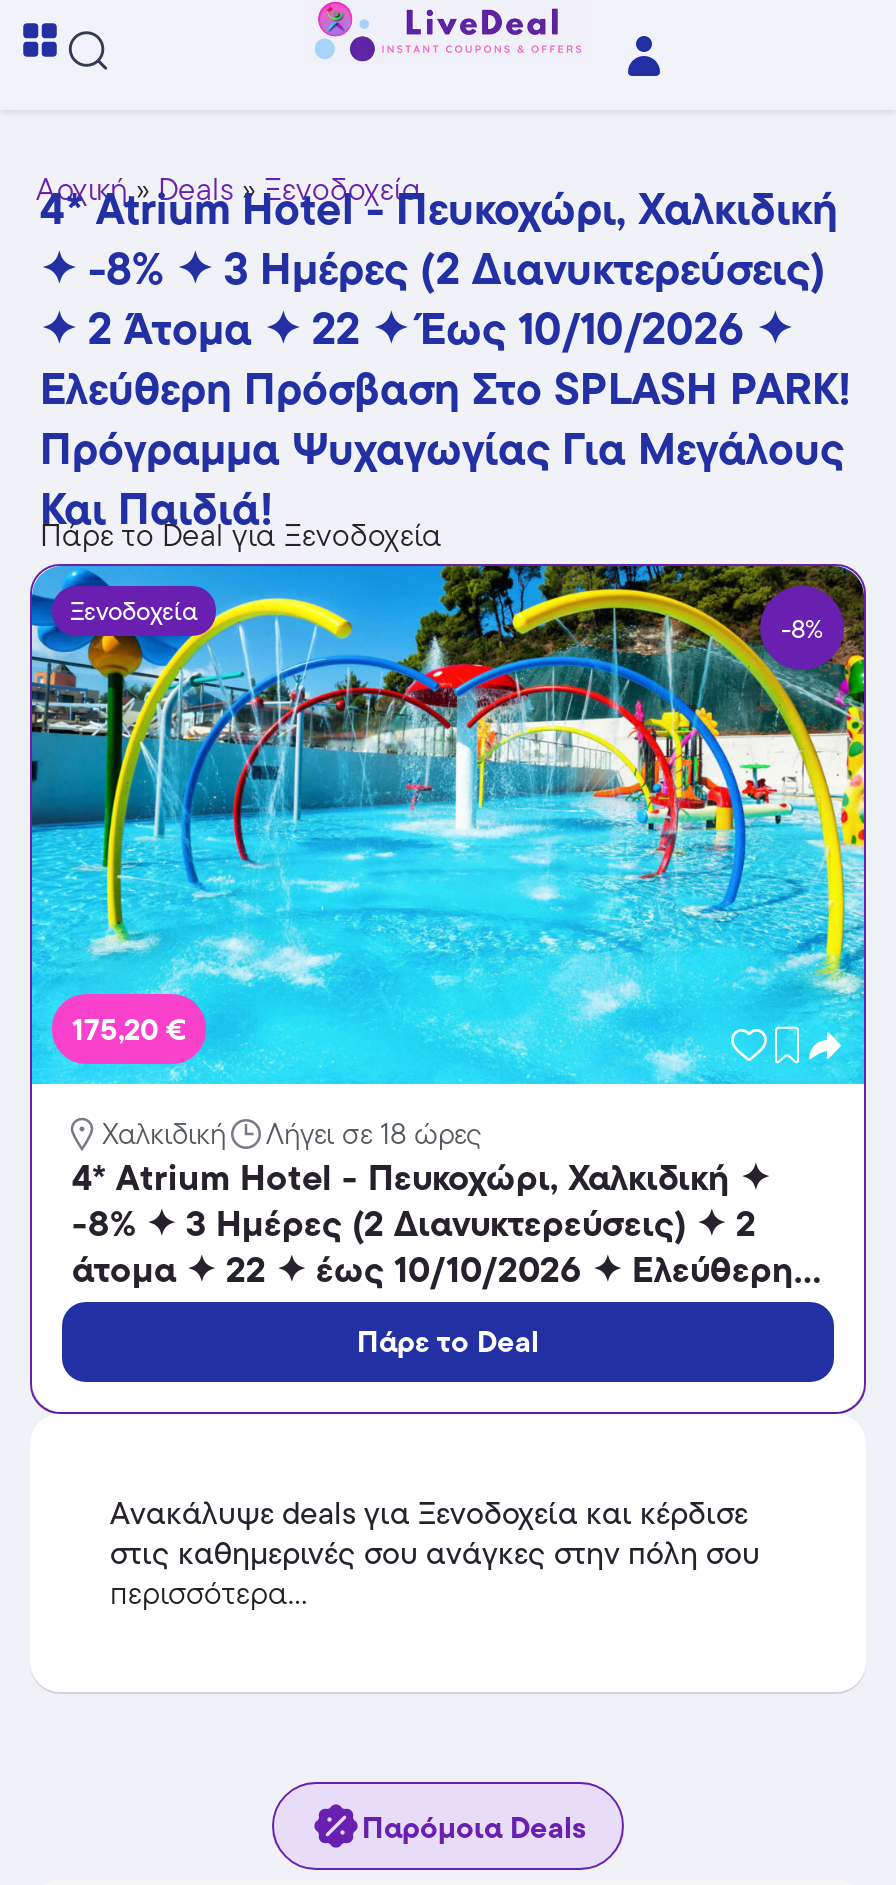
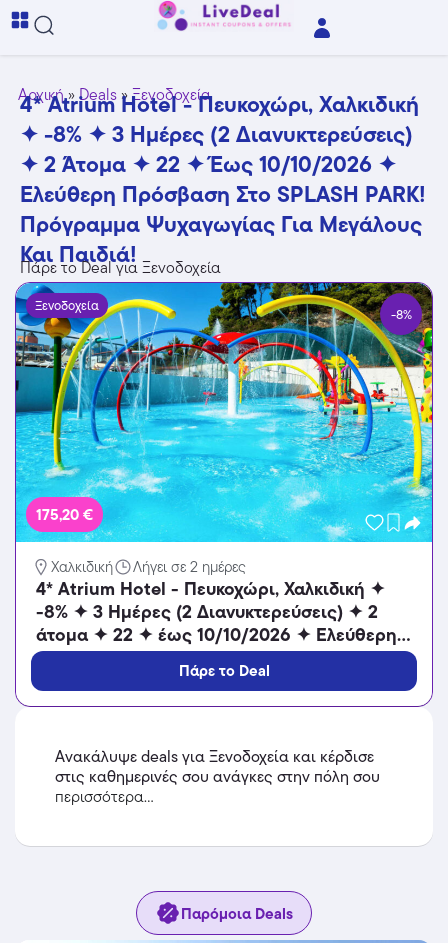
- Λήγει σε 18 ώρες
+ Λήγει σε 2 ημέρες
